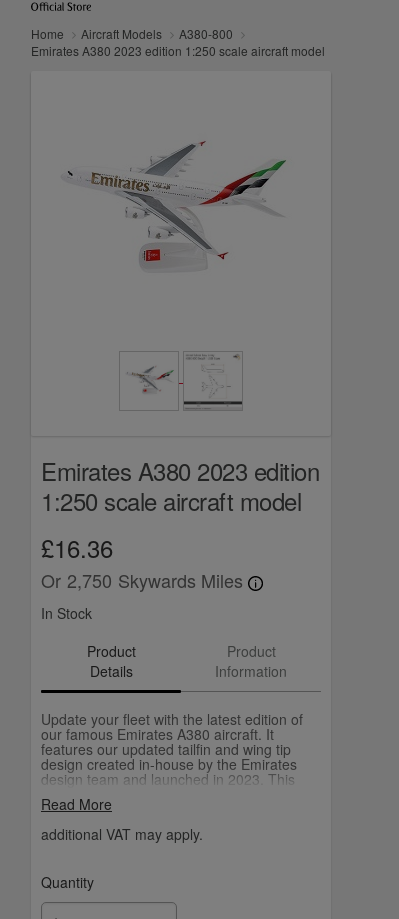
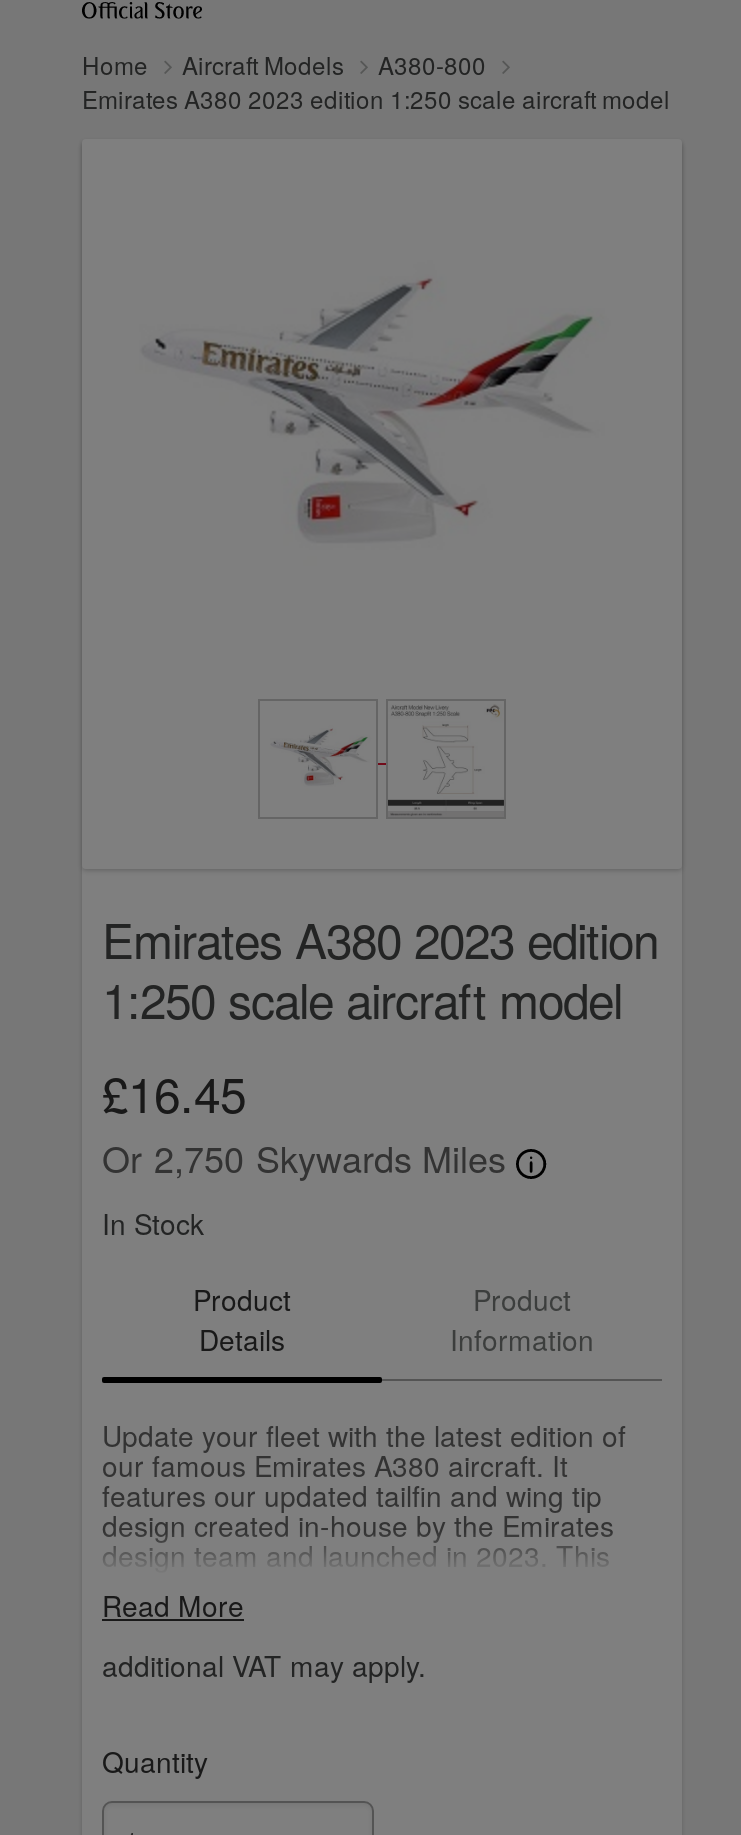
- £16.36
+ £16.45
